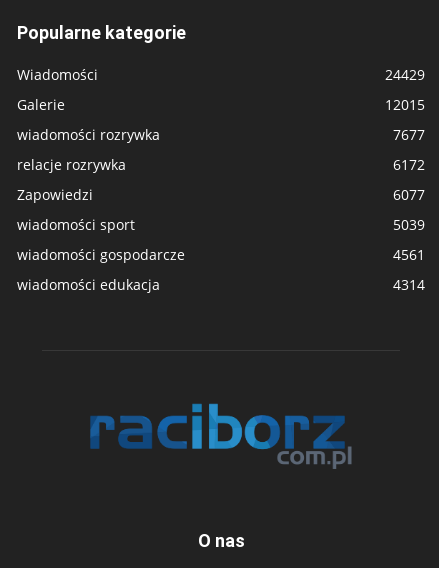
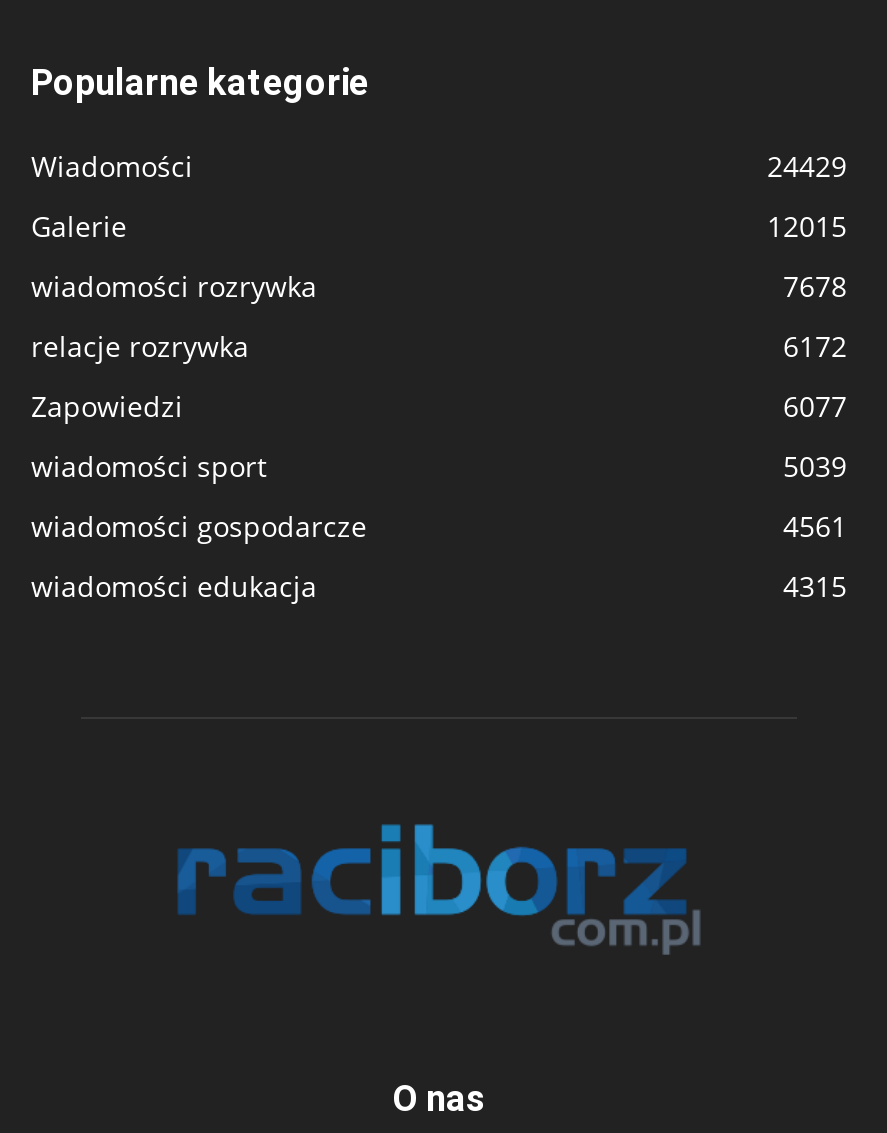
- 7677
+ 7678

- 4314
+ 4315
